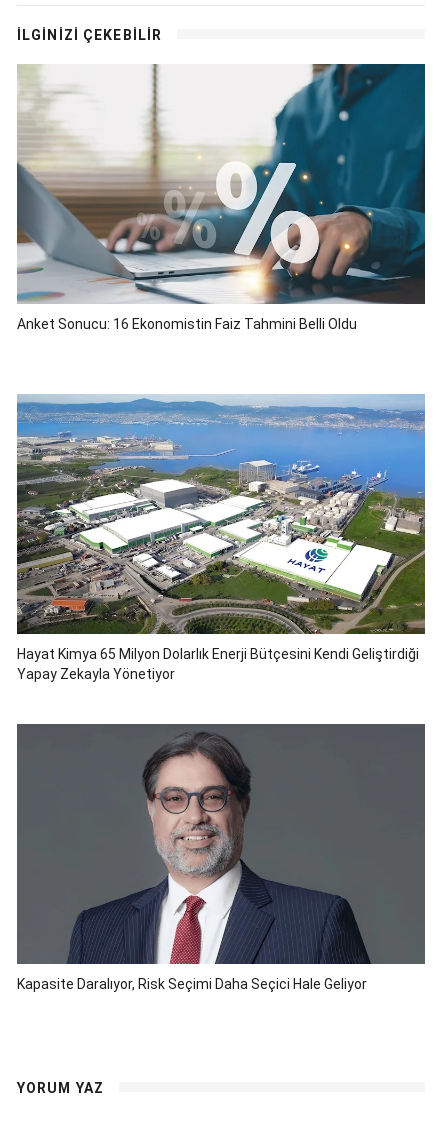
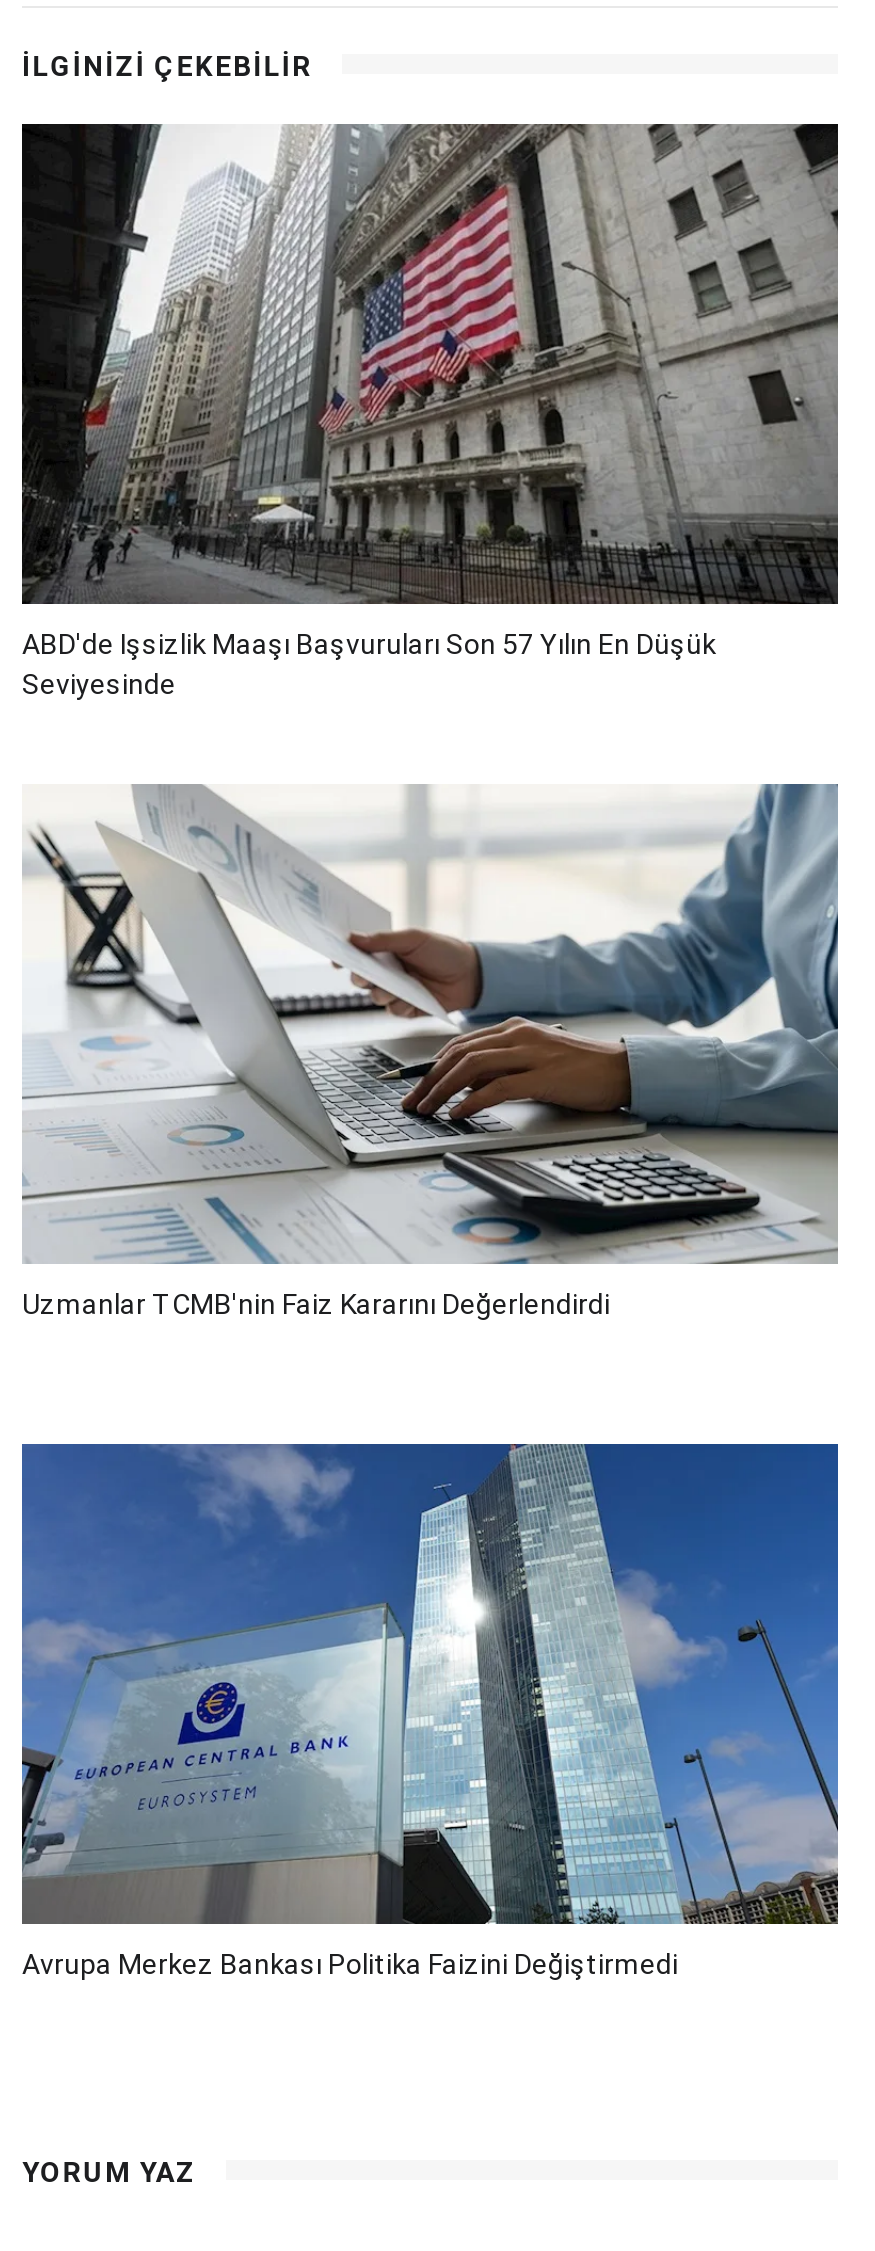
- [image]
- Anket Sonucu: 16 Ekonomistin Faiz Tahmini Belli Oldu
+ [image]
+ ABD'de Işsizlik Maaşı Başvuruları Son 57 Yılın En Düşük
+ Seviyesinde

- [image]
- Hayat Kimya 65 Milyon Dolarlık Enerji Bütçesini Kendi Geliştirdiği
- Yapay Zekayla Yönetiyor
+ [image]
+ Uzmanlar TCMB'nin Faiz Kararını Değerlendirdi

- [image]
- Kapasite Daralıyor, Risk Seçimi Daha Seçici Hale Geliyor
+ [image]
+ Avrupa Merkez Bankası Politika Faizini Değiştirmedi
